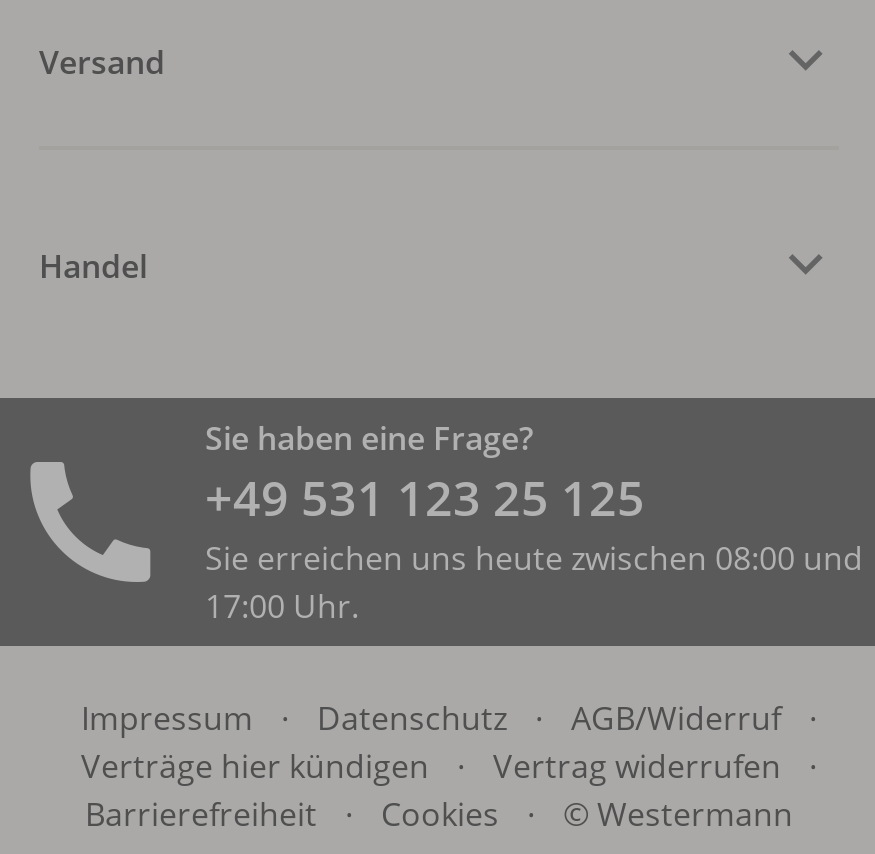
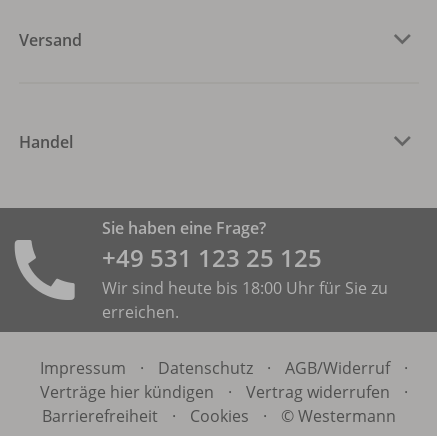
- Sie erreichen uns heute zwischen 08:00 und
- 17:00 Uhr.
+ Wir sind heute bis 18:00 Uhr für Sie zu
+ erreichen.
